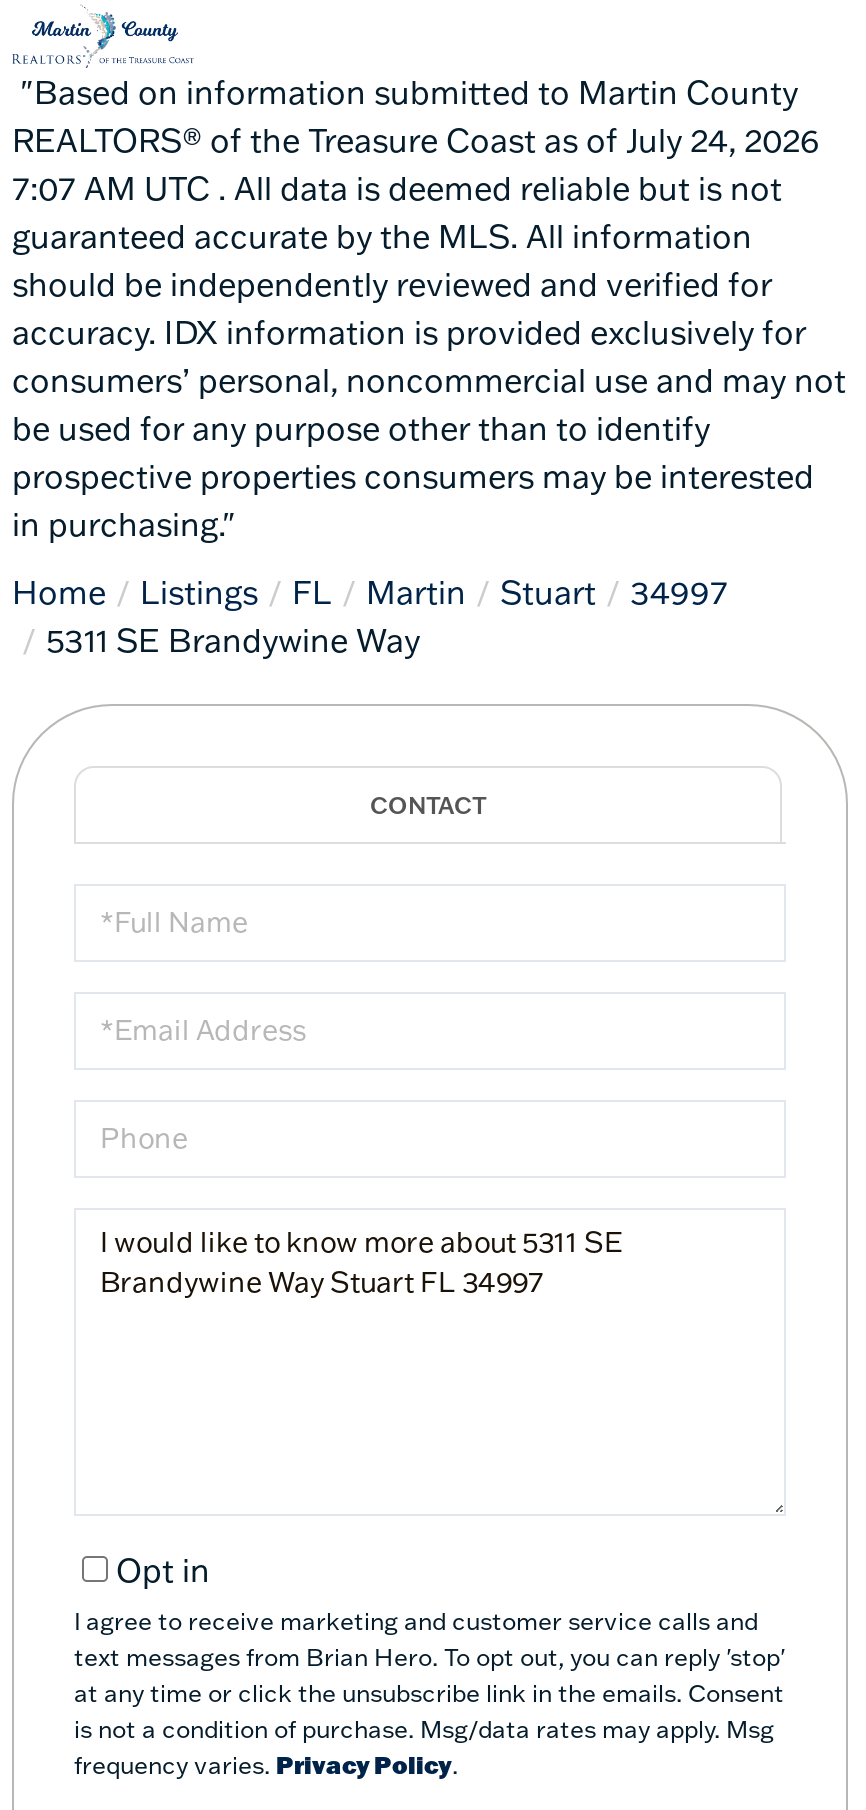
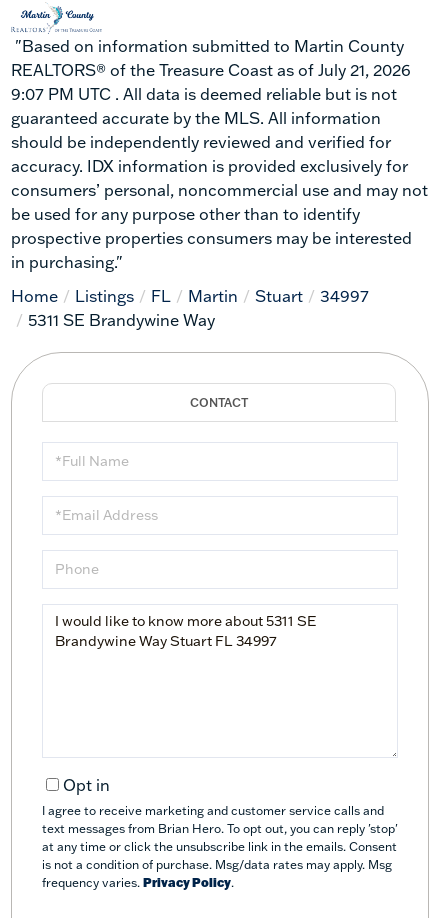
- REALTORS® of the Treasure Coast as of July 24, 2026
+ REALTORS® of the Treasure Coast as of July 21, 2026

- 7:07 AM UTC . All data is deemed reliable but is not
+ 9:07 PM UTC . All data is deemed reliable but is not
